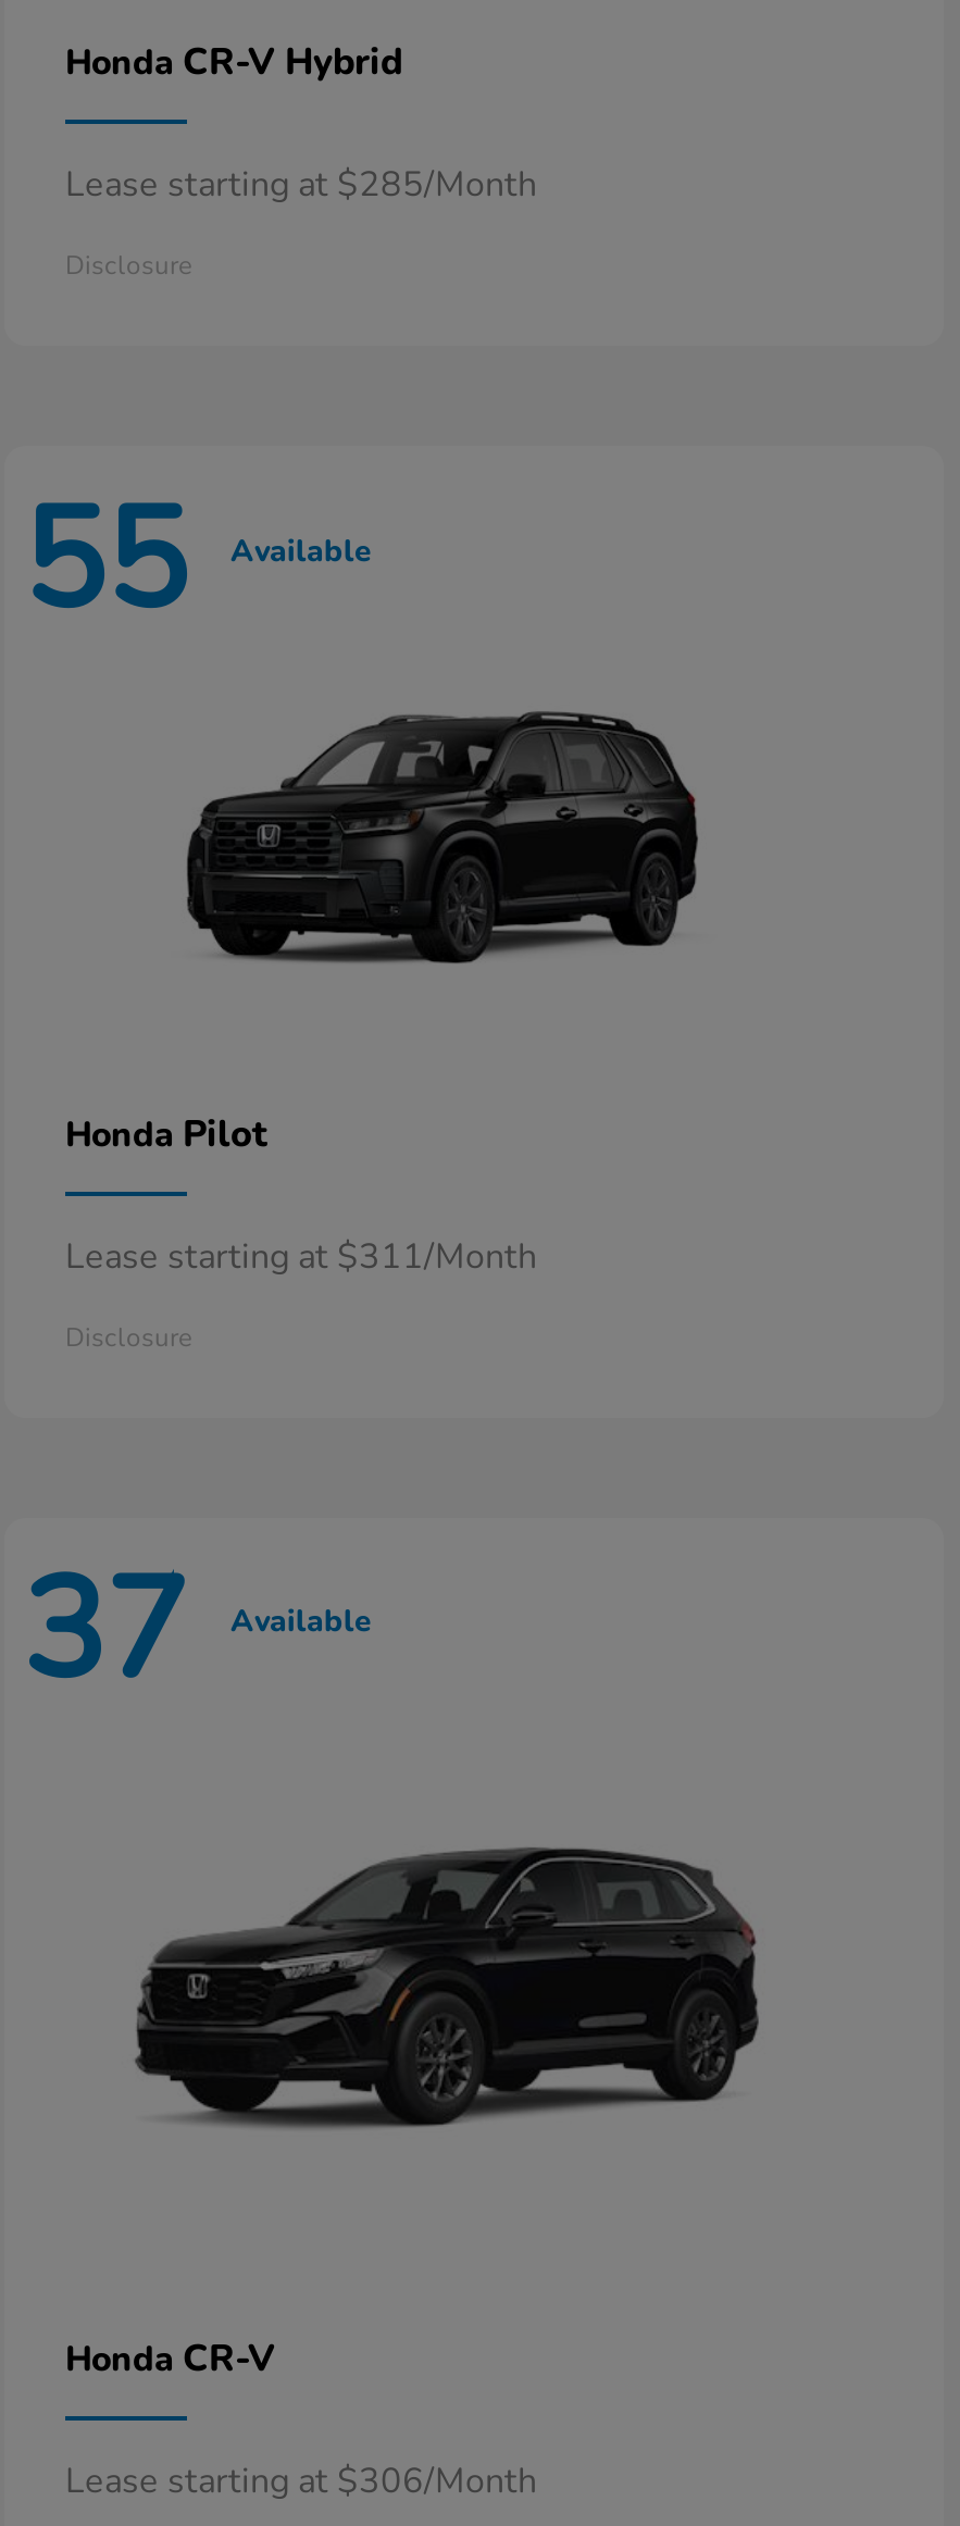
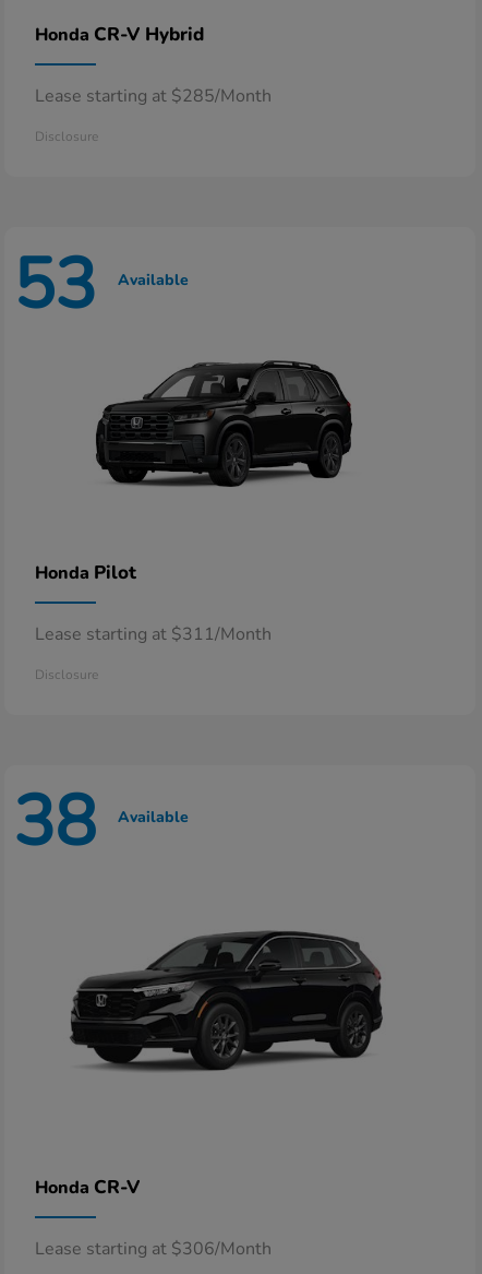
- 55 Available
+ 53 Available

- 37 Available
+ 38 Available
